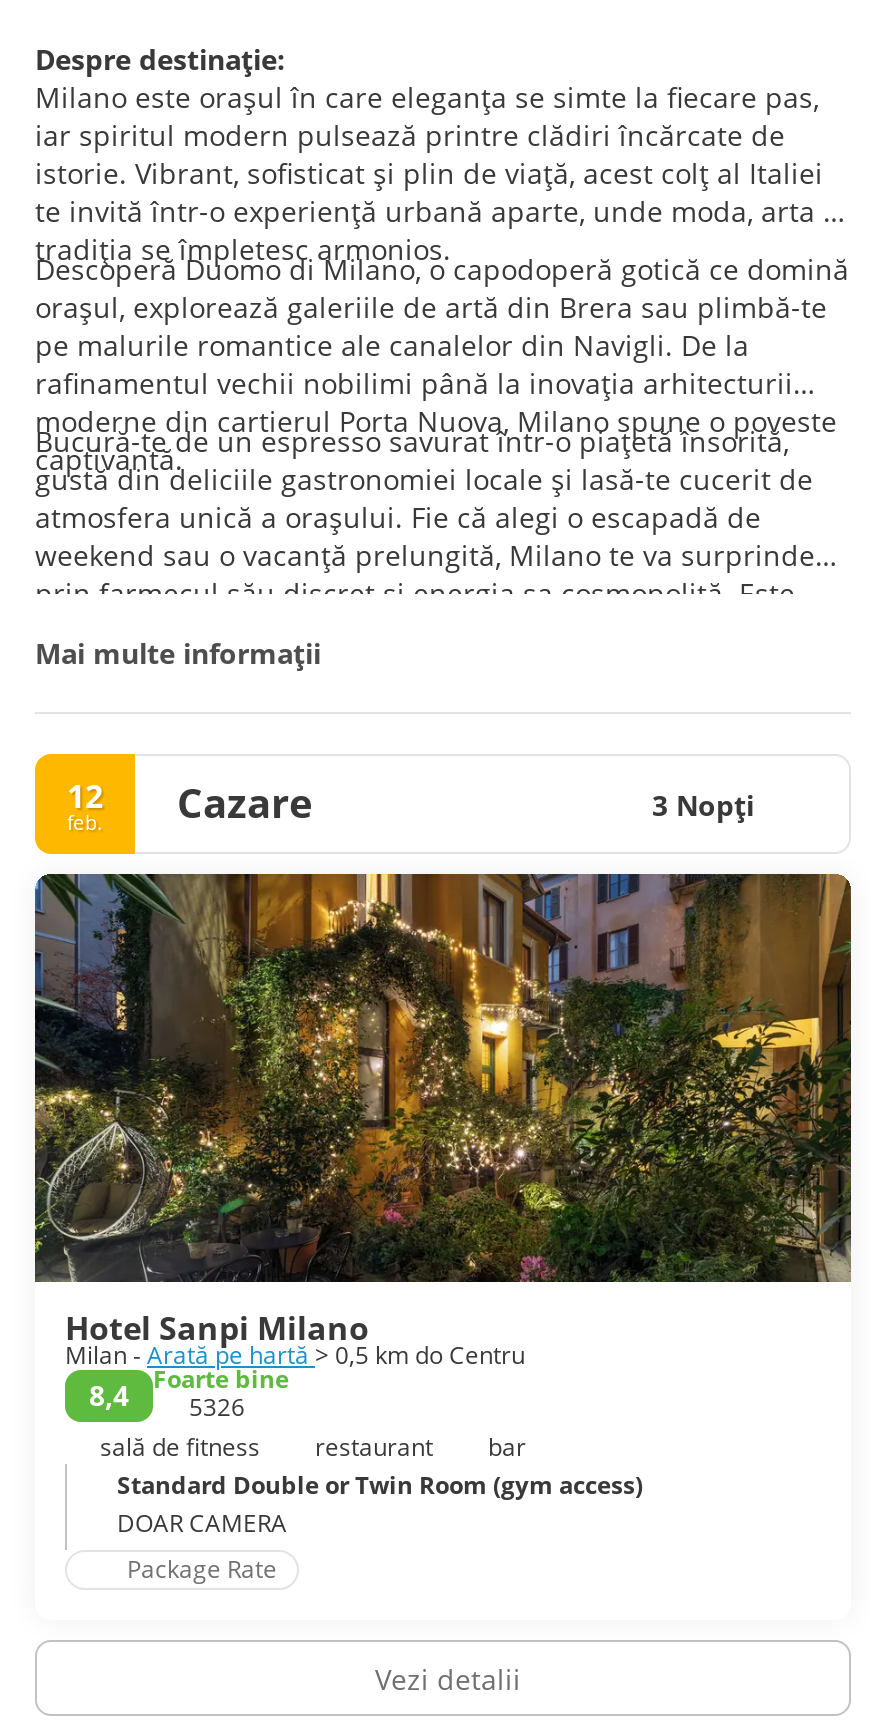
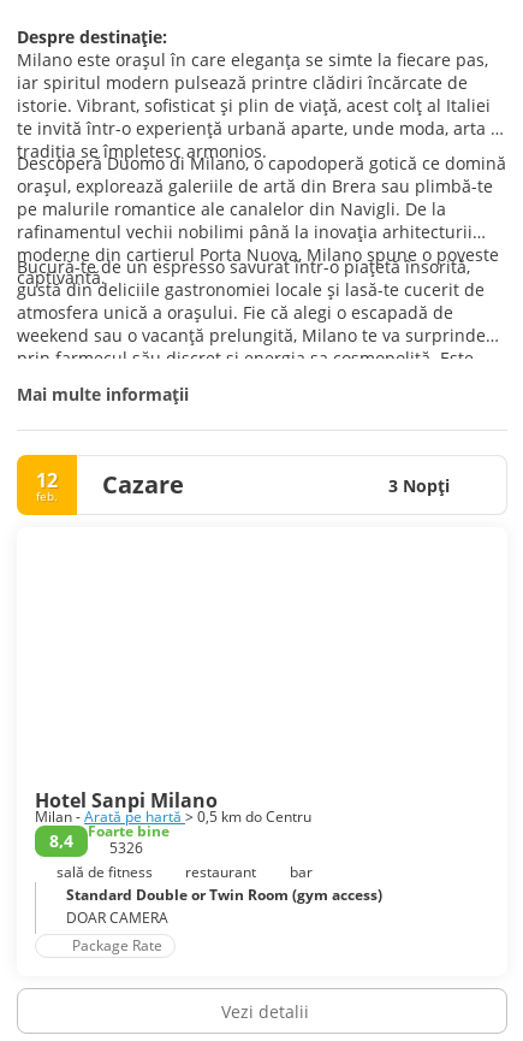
- [image]
